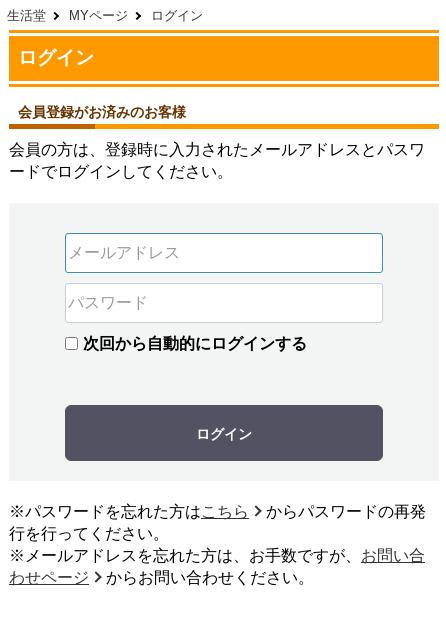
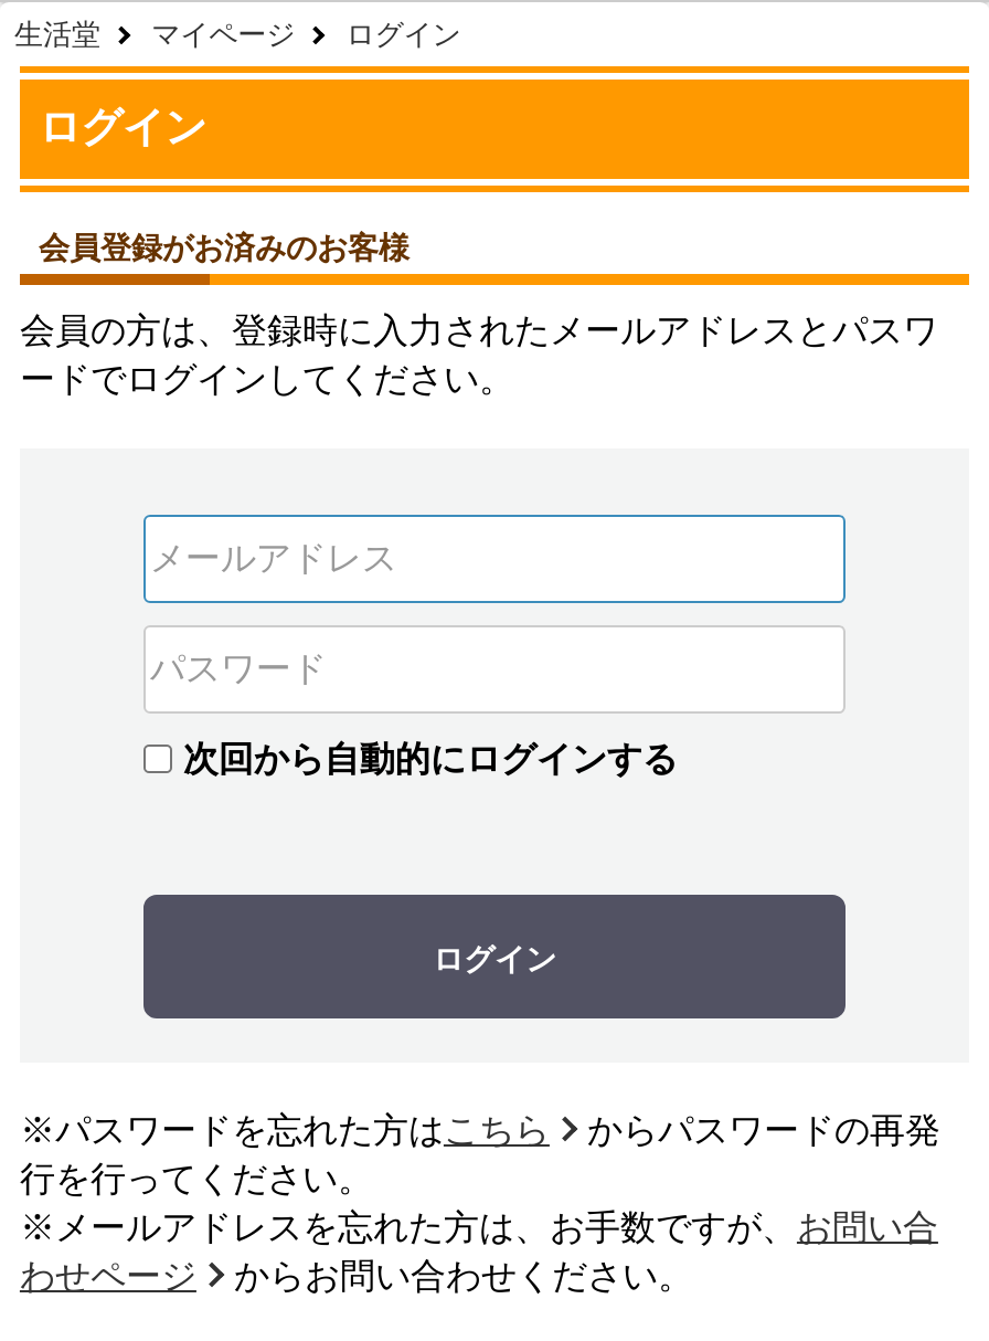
- MYページ
+ マイページ
